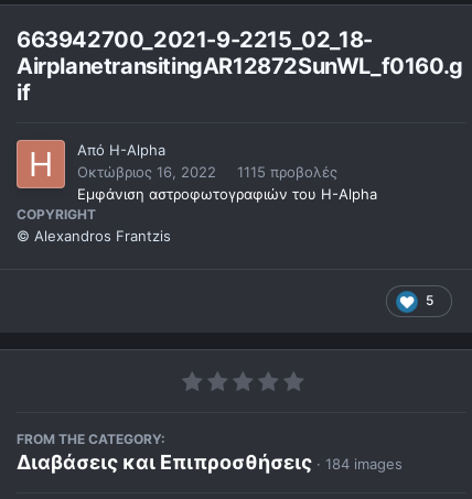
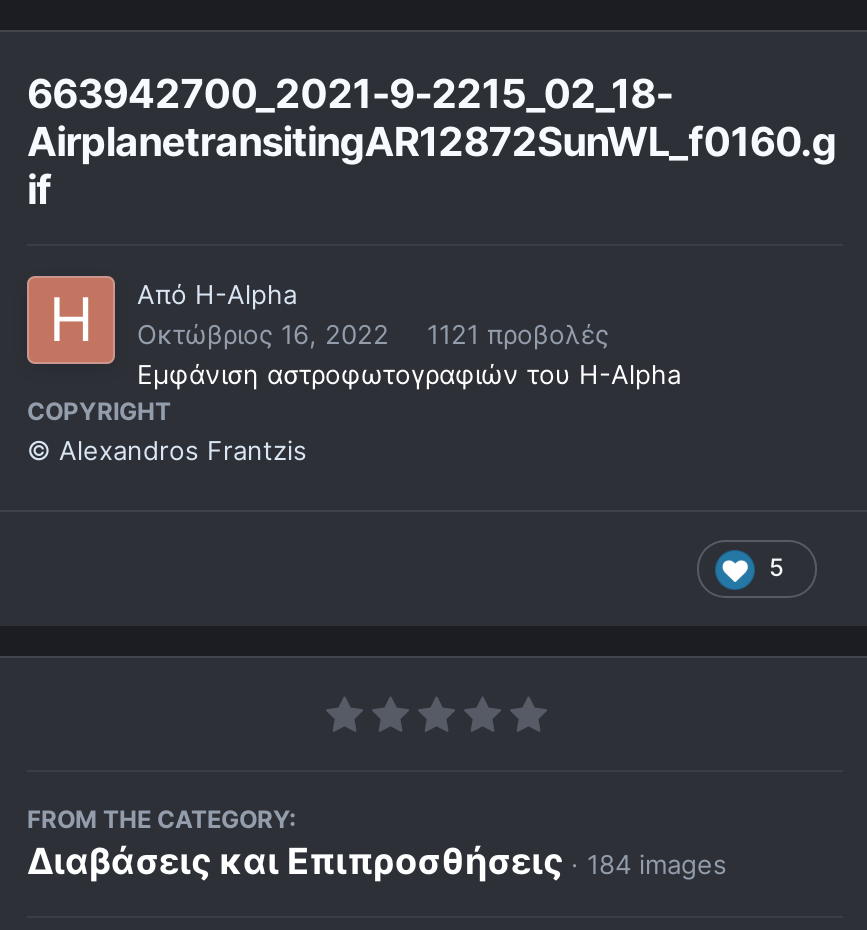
- Οκτώβριος 16, 2022 1115 προβολές
+ Οκτώβριος 16, 2022 1121 προβολές
